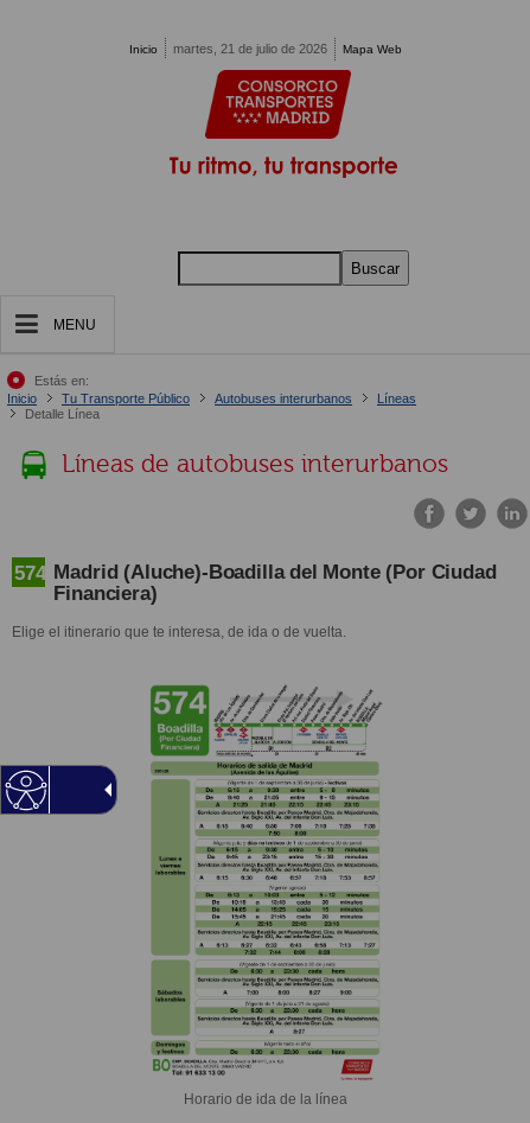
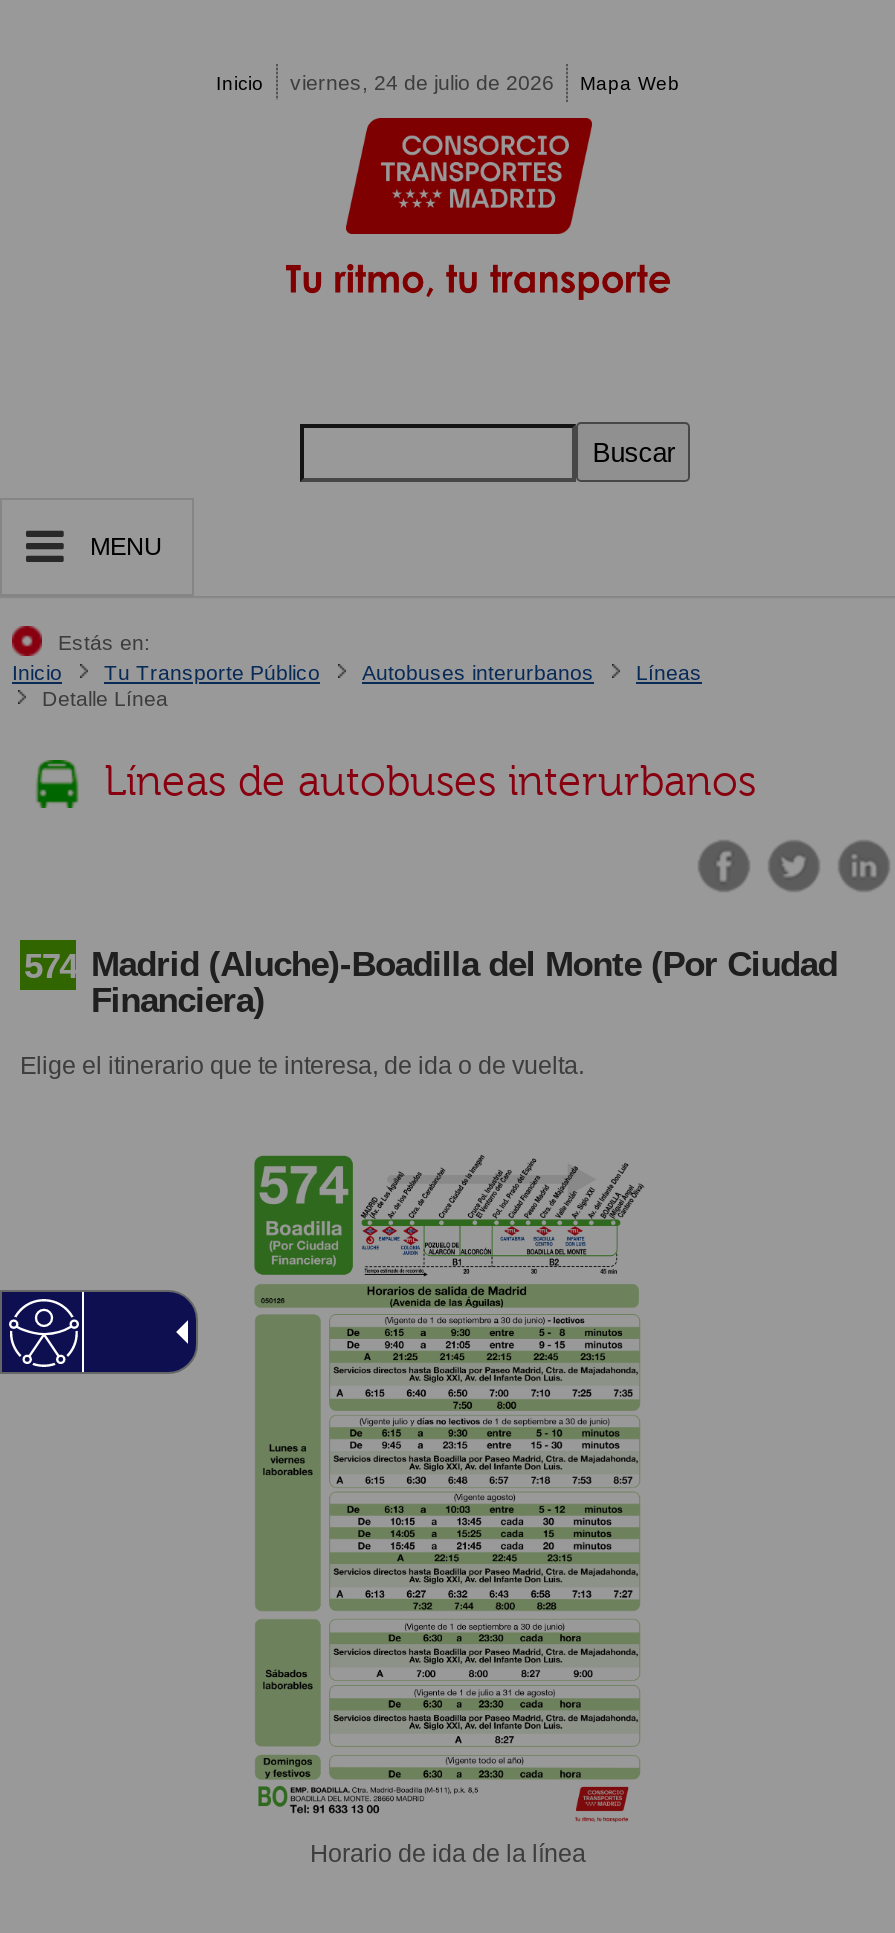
- martes, 21 de julio de 2026
+ viernes, 24 de julio de 2026
